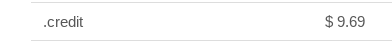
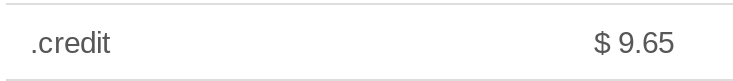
- $ 9.69
+ $ 9.65
